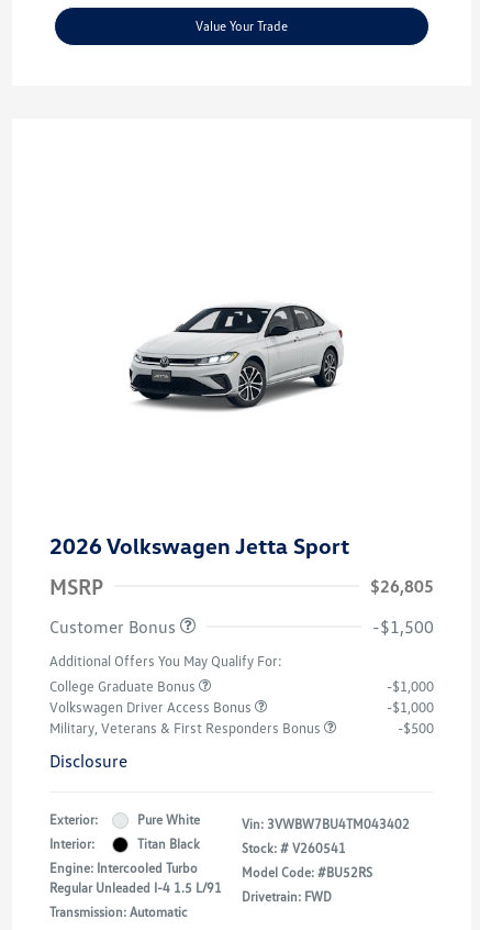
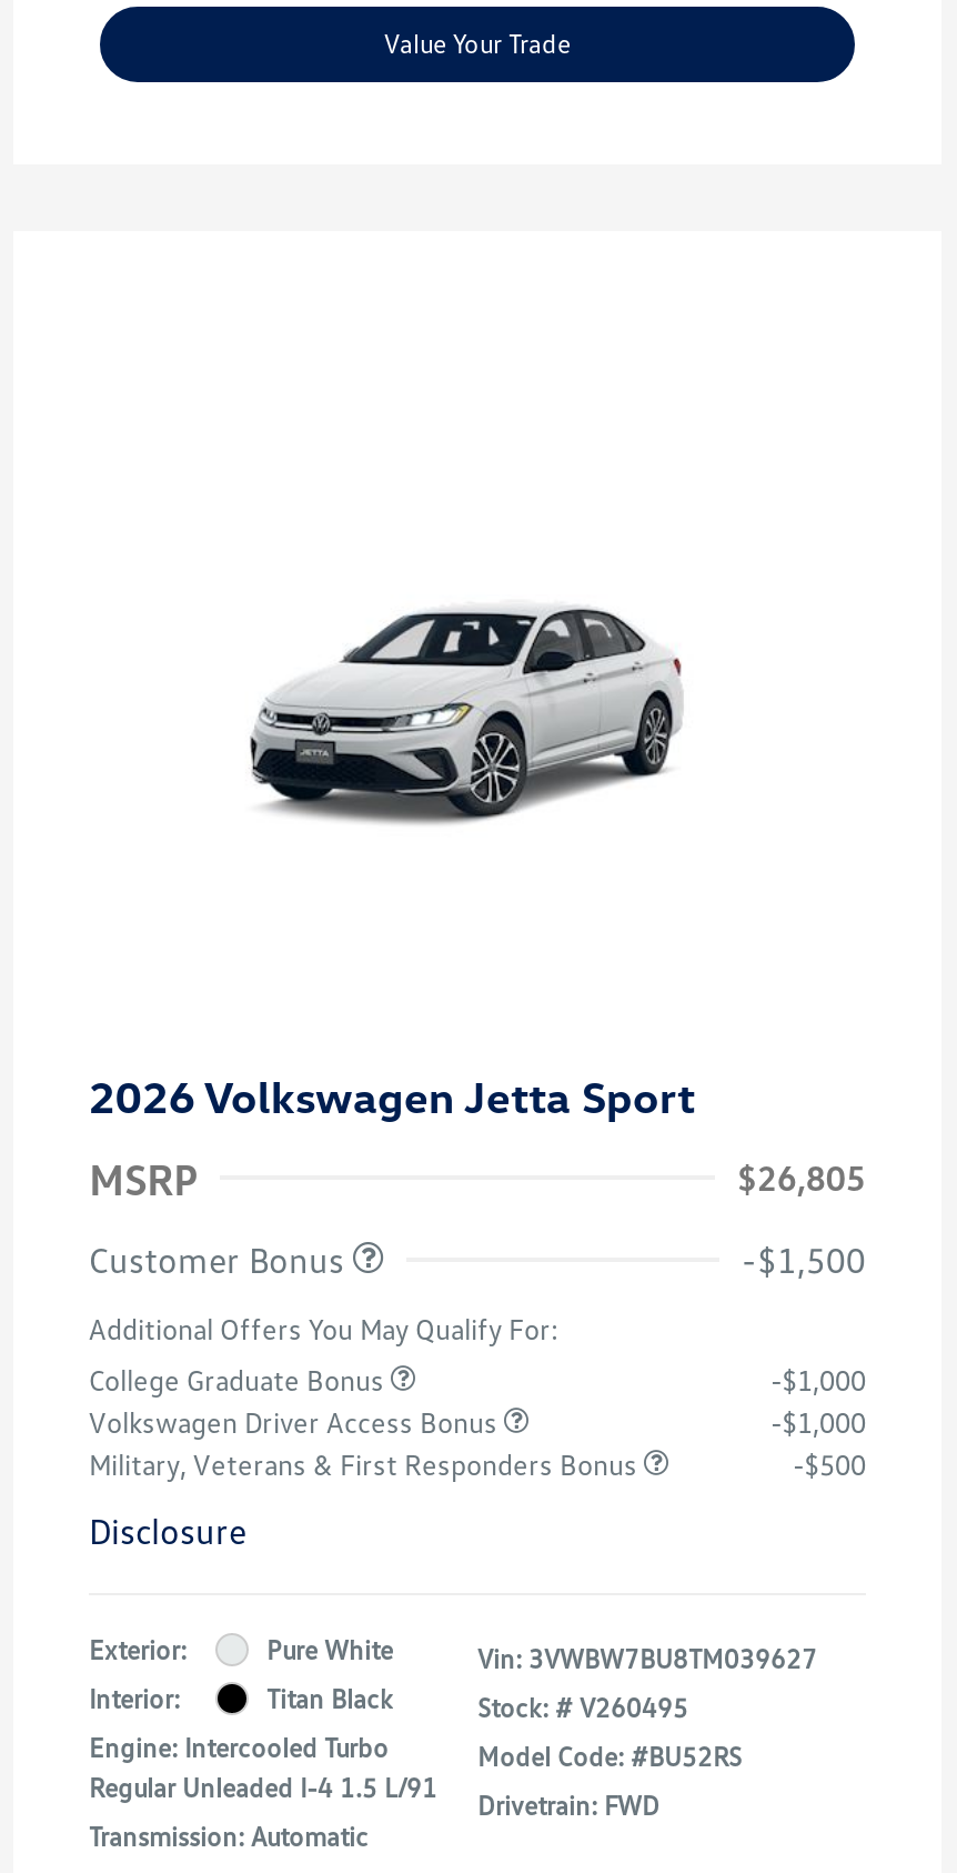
- Vin: 3VWBW7BU4TM043402
+ Vin: 3VWBW7BU8TM039627

- Stock: # V260541
+ Stock: # V260495
